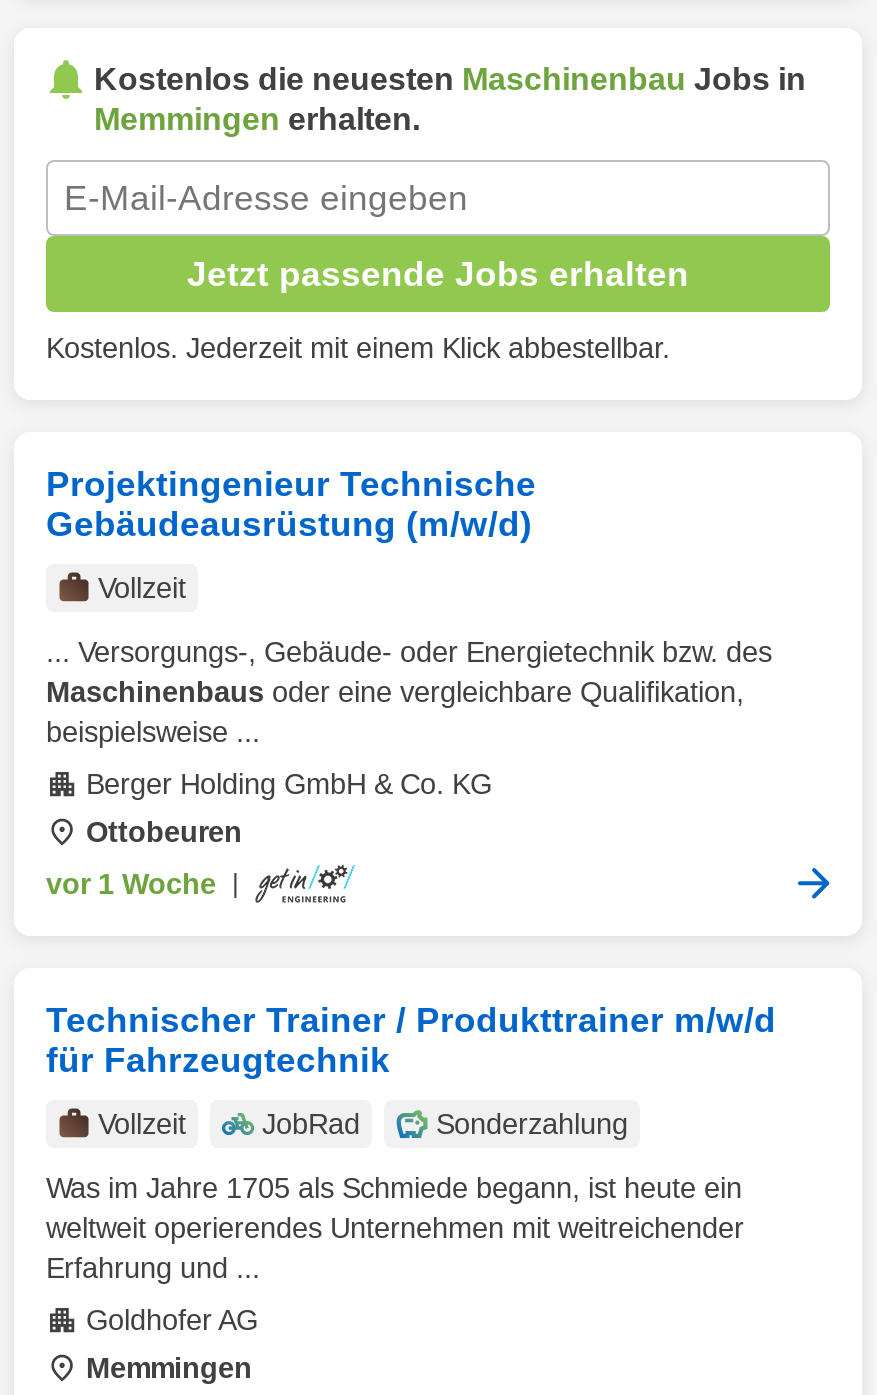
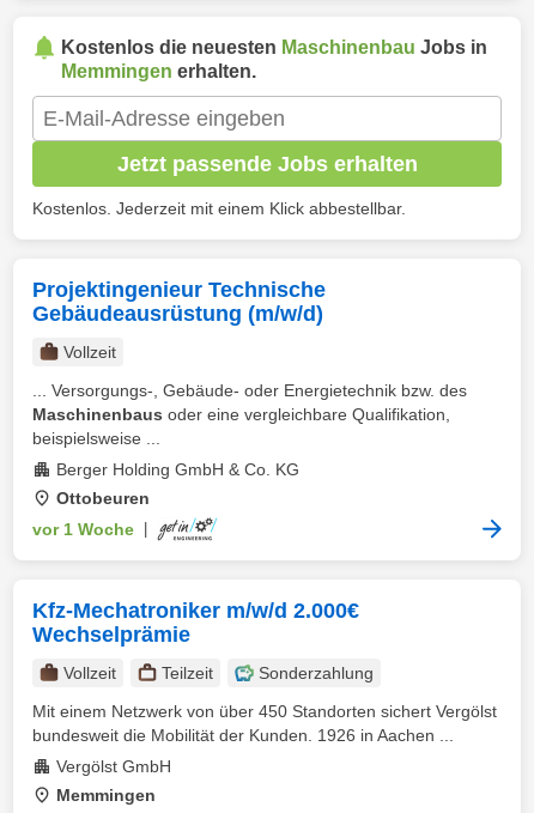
- Technischer Trainer / Produkttrainer m/w/d
- für Fahrzeugtechnik
+ Kfz-Mechatroniker m/w/d 2.000€
+ Wechselprämie

- JobRad
+ Teilzeit

- Was im Jahre 1705 als Schmiede begann, ist heute ein
- weltweit operierendes Unternehmen mit weitreichender
- Erfahrung und ...
+ Mit einem Netzwerk von über 450 Standorten sichert Vergölst
+ bundesweit die Mobilität der Kunden. 1926 in Aachen ...

- Goldhofer AG
+ Vergölst GmbH
